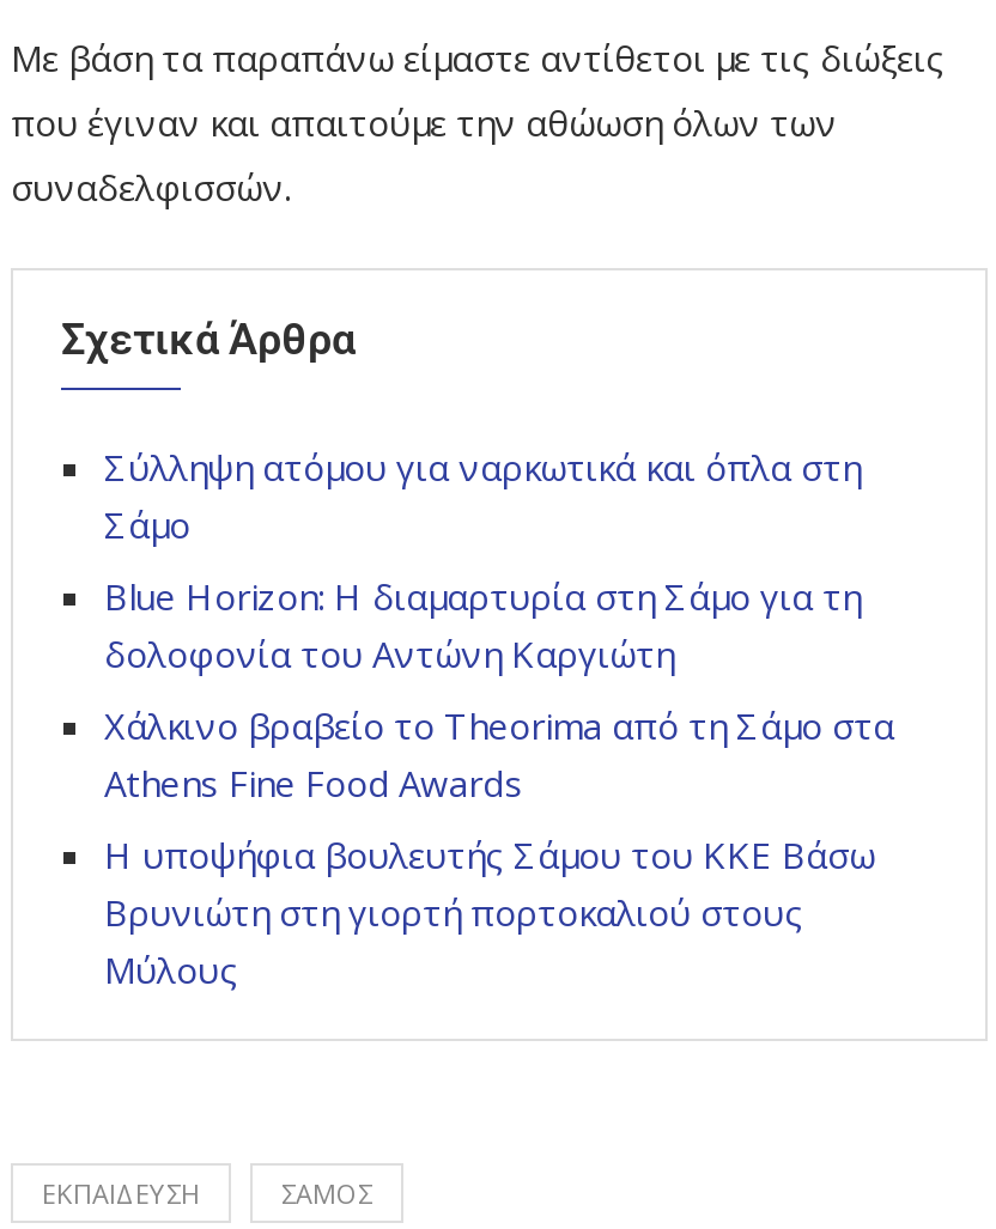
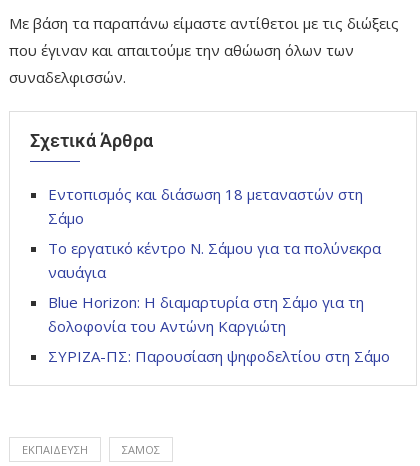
- Σύλληψη ατόμου για ναρκωτικά και όπλα στη
+ Εντοπισμός και διάσωση 18 μεταναστών στη

+ Το εργατικό κέντρο Ν. Σάμου για τα πολύνεκρα
+ ναυάγια

moved down: Blue Horizon: Η διαμαρτυρία στη Σάμο για τη | δολοφονία του Αντώνη Καργιώτη

- Χάλκινο βραβείο το Theorima από τη Σάμο στα
- Athens Fine Food Awards
- Η υποψήφια βουλευτής Σάμου του ΚΚΕ Βάσω
- Βρυνιώτη στη γιορτή πορτοκαλιού στους
- Μύλους
+ ΣΥΡΙΖΑ-ΠΣ: Παρουσίαση ψηφοδελτίου στη Σάμο
